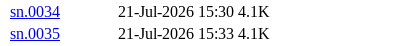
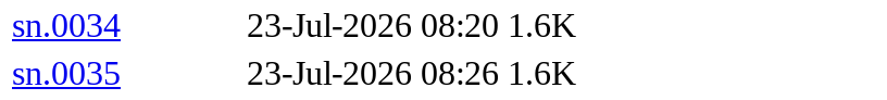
- 21-Jul-2026 15:30 4.1K
+ 23-Jul-2026 08:20 1.6K

- 21-Jul-2026 15:33 4.1K
+ 23-Jul-2026 08:26 1.6K
